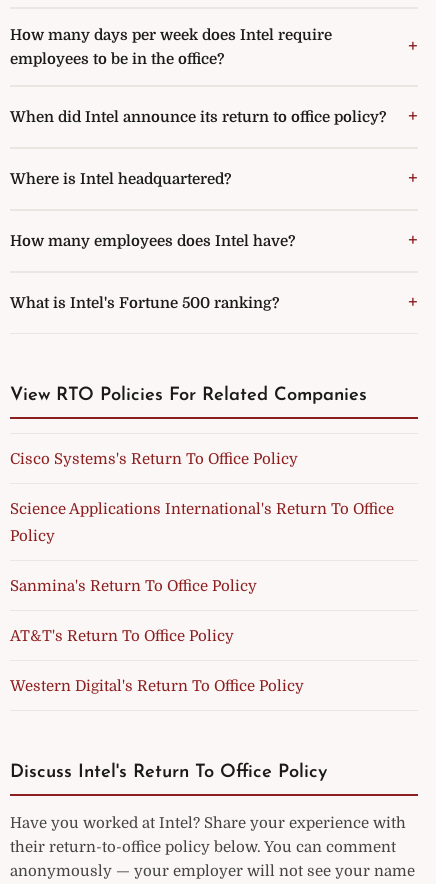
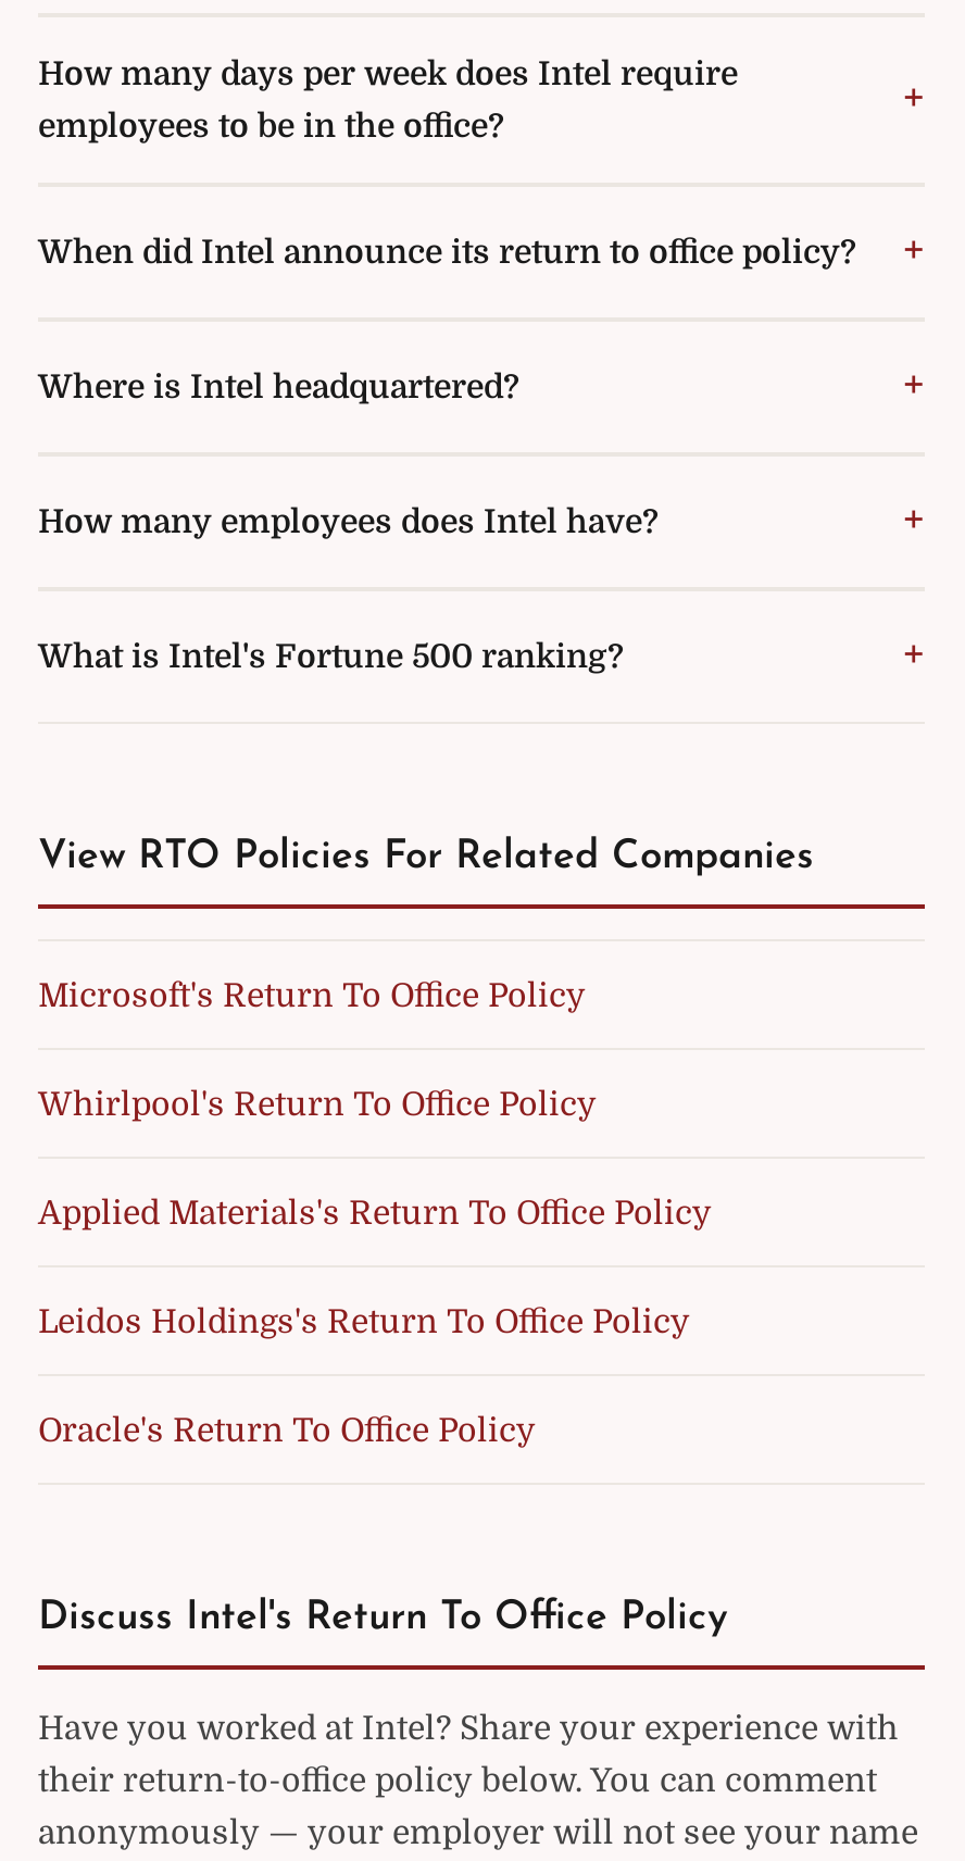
- Cisco Systems's Return To Office Policy
- Science Applications International's Return To Office
- Policy
- Sanmina's Return To Office Policy
- AT&T's Return To Office Policy
- Western Digital's Return To Office Policy
+ Microsoft's Return To Office Policy
+ Whirlpool's Return To Office Policy
+ Applied Materials's Return To Office Policy
+ Leidos Holdings's Return To Office Policy
+ Oracle's Return To Office Policy
